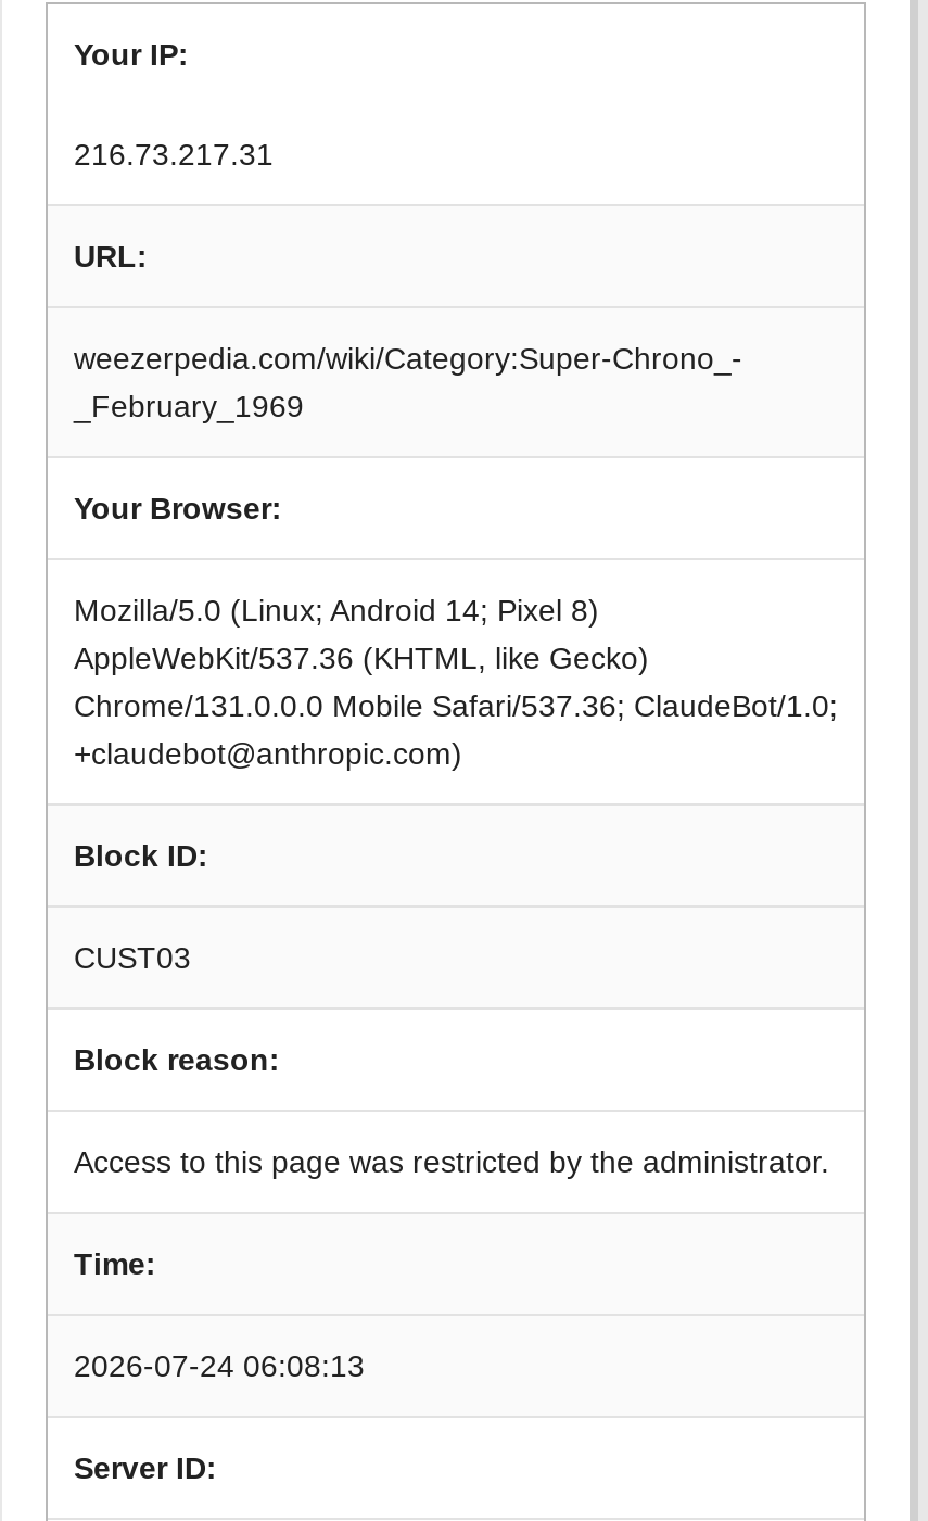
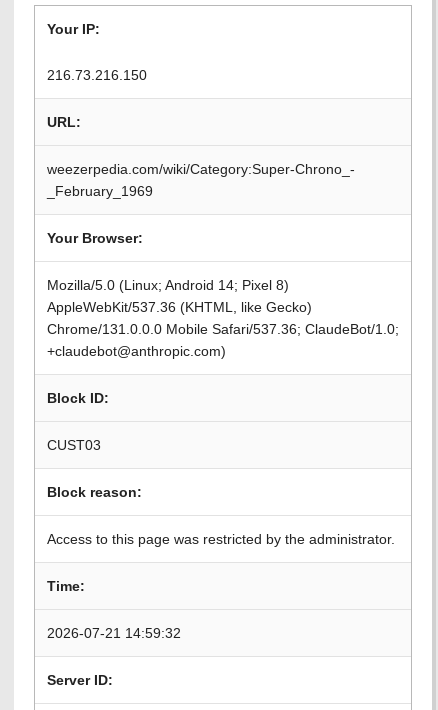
- 216.73.217.31
+ 216.73.216.150

- 2026-07-24 06:08:13
+ 2026-07-21 14:59:32
